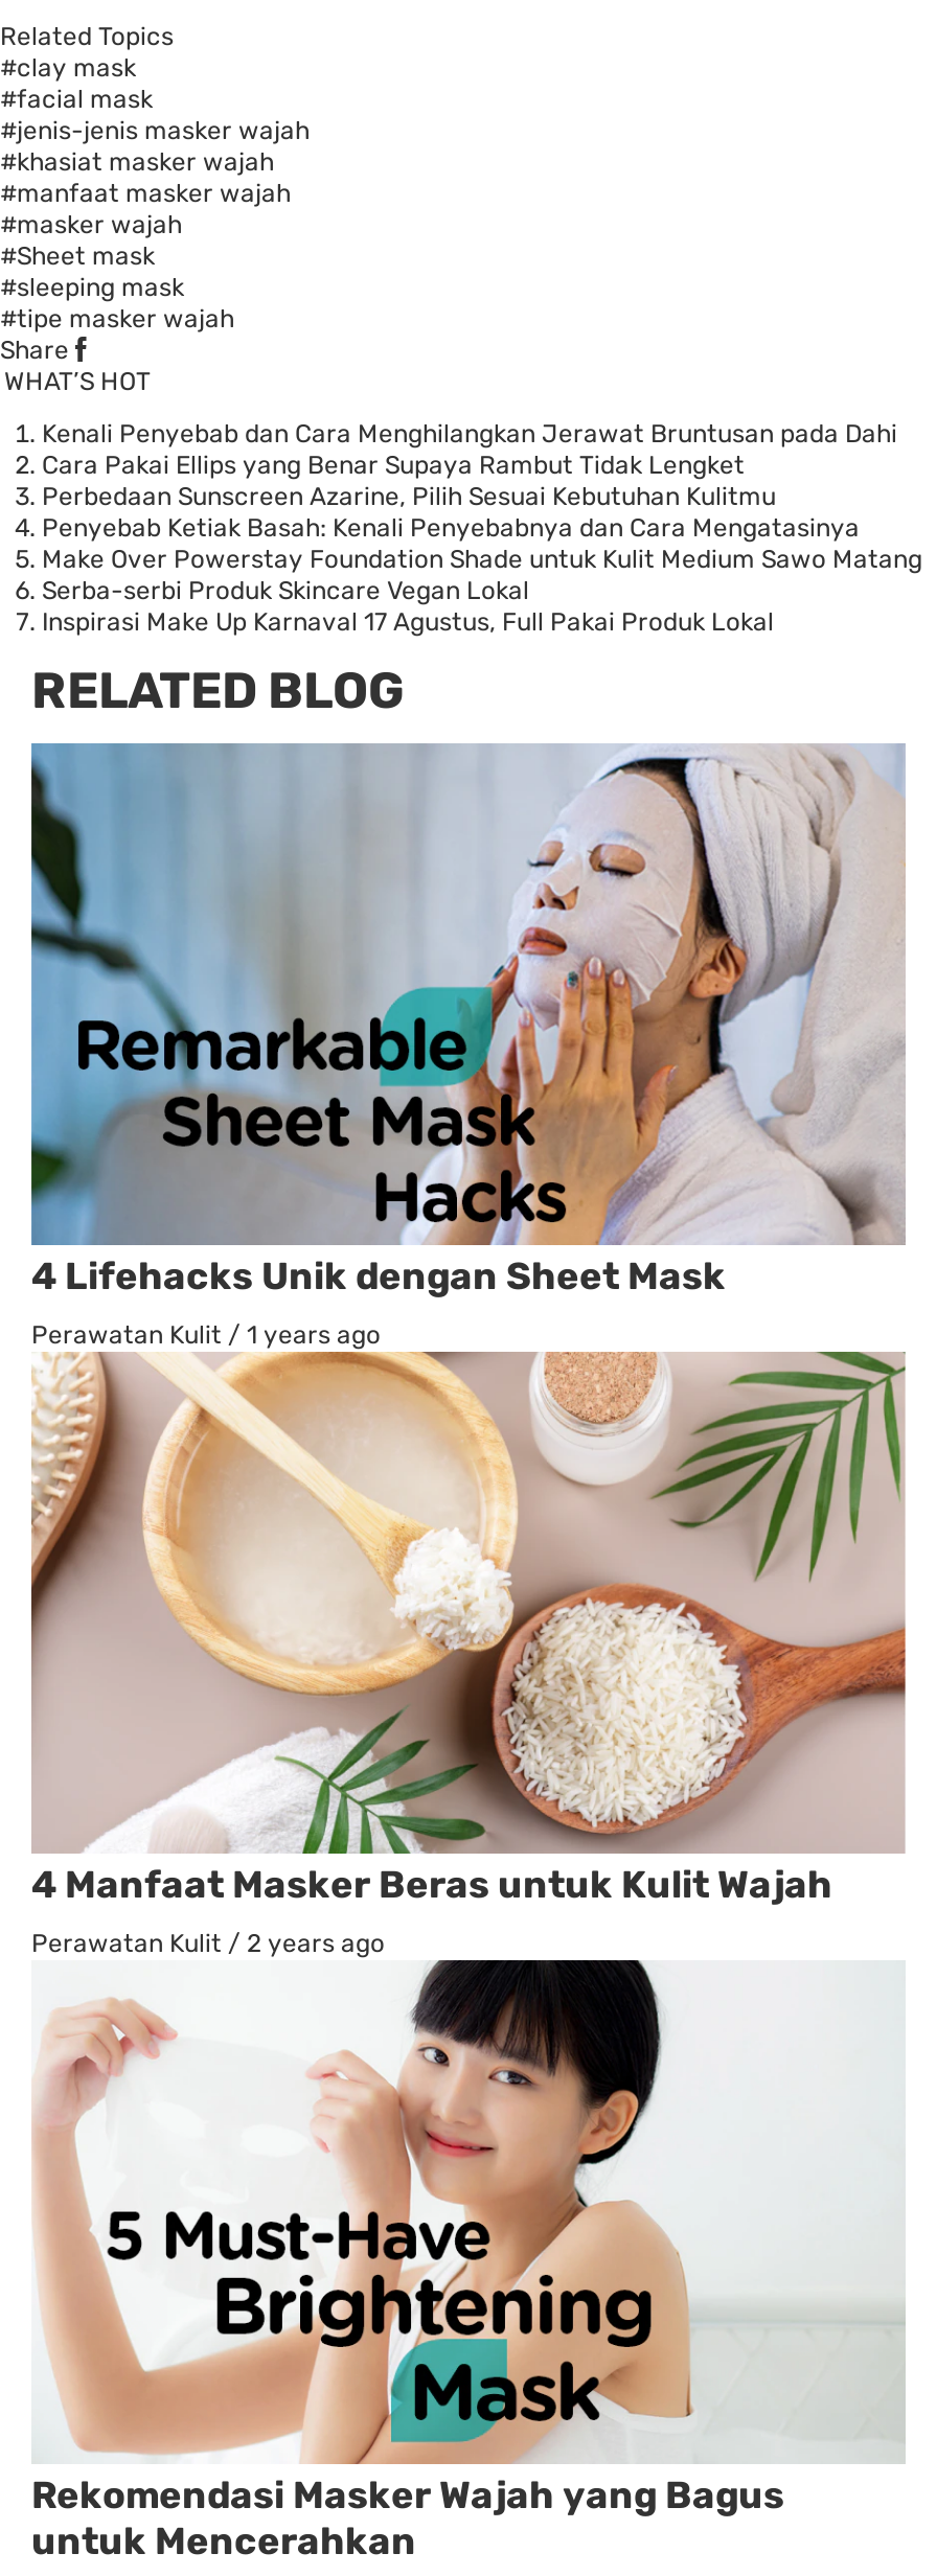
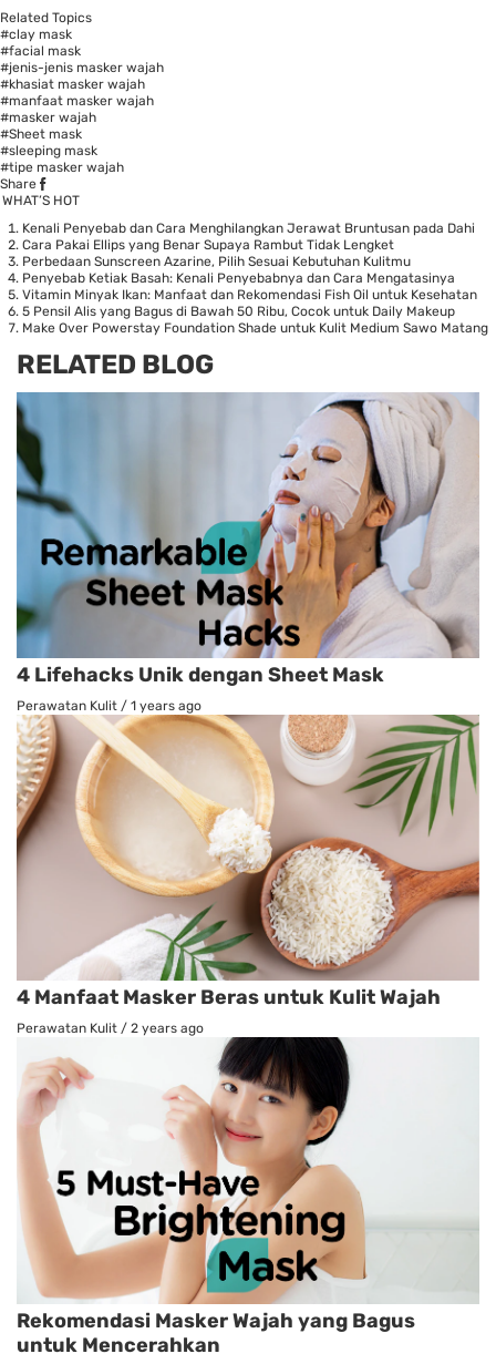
+ Vitamin Minyak Ikan: Manfaat dan Rekomendasi Fish Oil untuk Kesehatan
+ 5 Pensil Alis yang Bagus di Bawah 50 Ribu, Cocok untuk Daily Makeup

moved down: Make Over Powerstay Foundation Shade untuk Kulit Medium Sawo Matang

- Serba-serbi Produk Skincare Vegan Lokal
- Inspirasi Make Up Karnaval 17 Agustus, Full Pakai Produk Lokal
